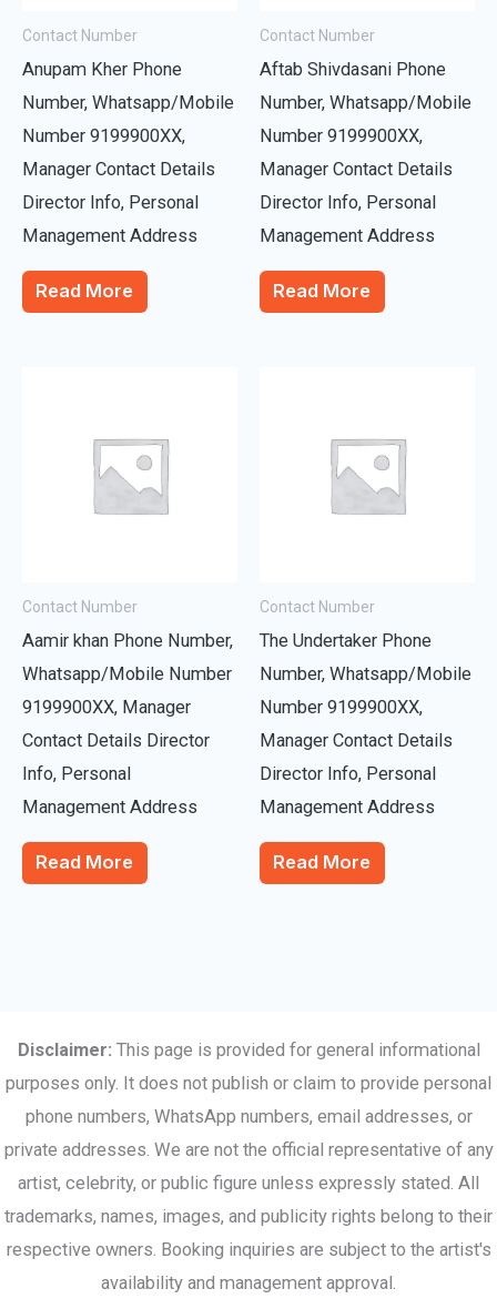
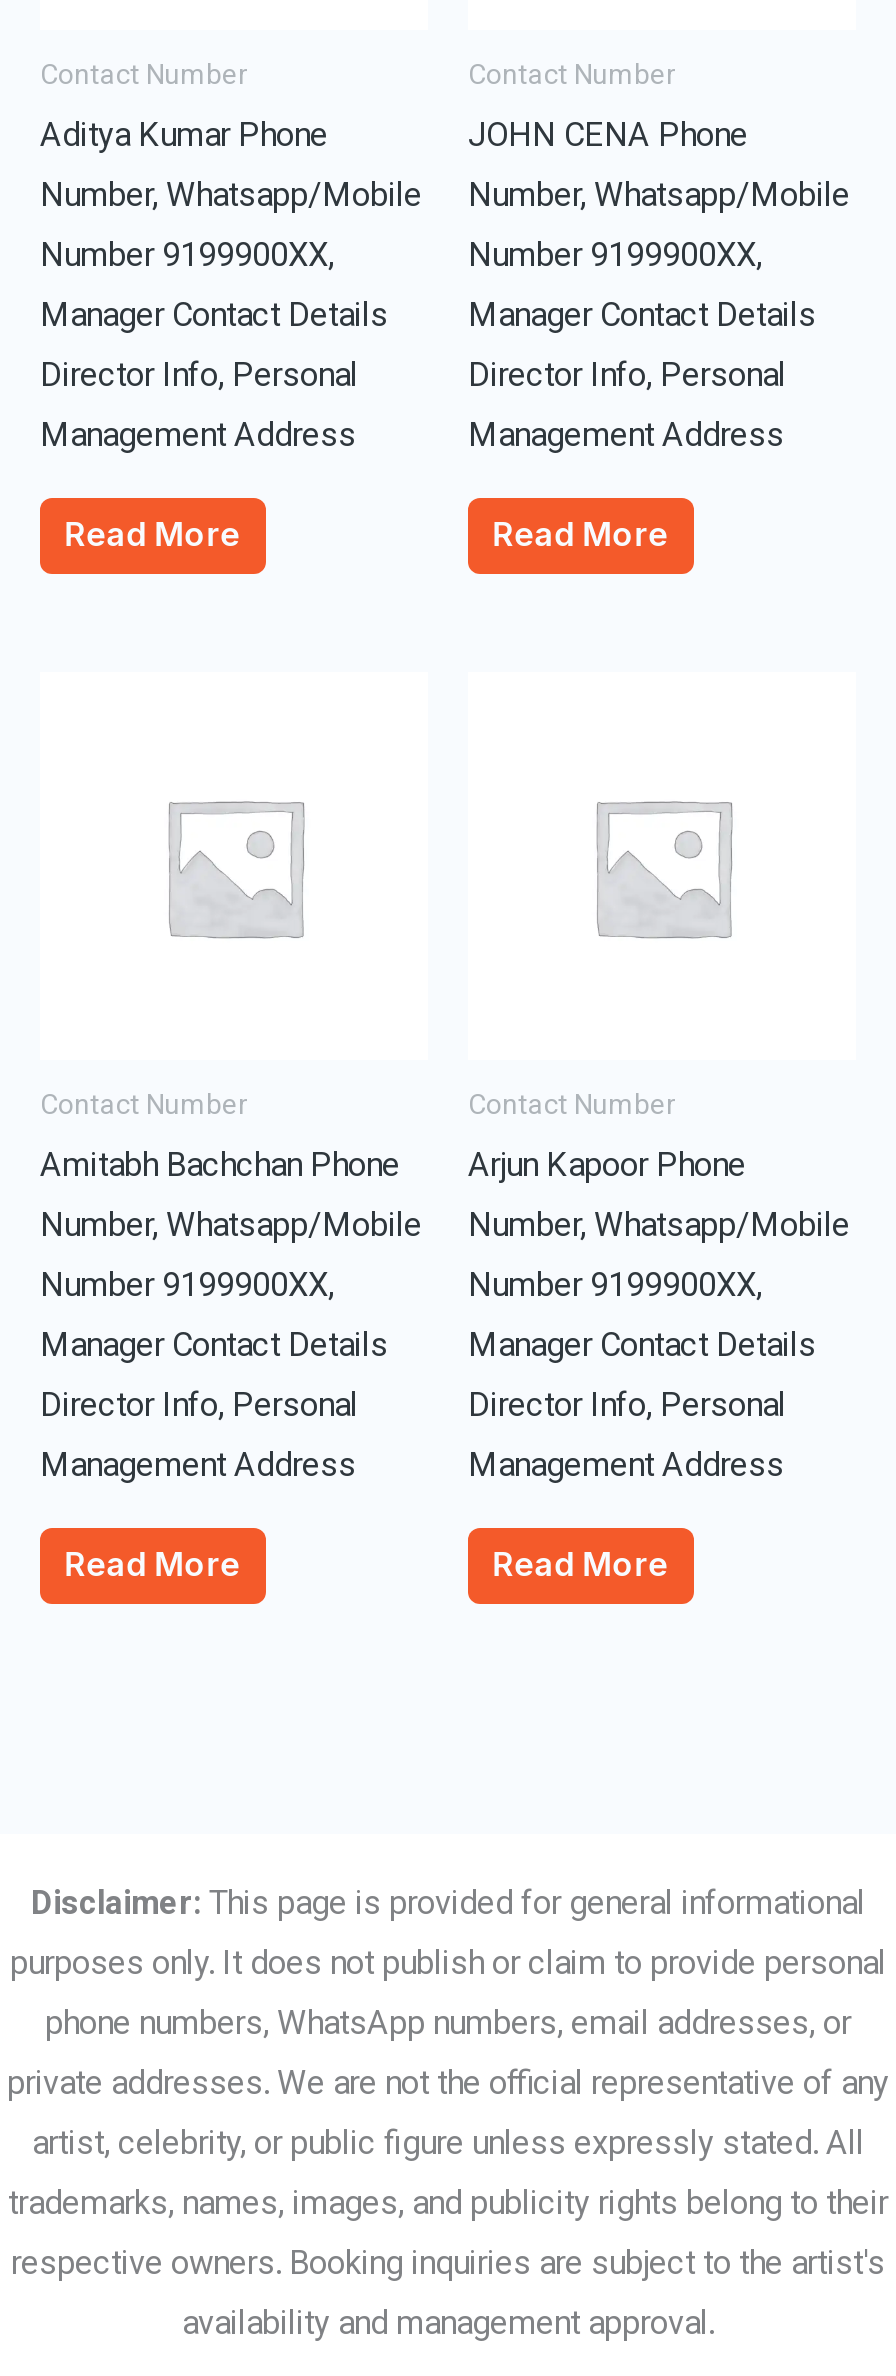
- Anupam Kher Phone
+ Aditya Kumar Phone

- Aftab Shivdasani Phone
+ JOHN CENA Phone

- Aamir khan Phone Number,
+ Amitabh Bachchan Phone

- The Undertaker Phone
+ Arjun Kapoor Phone

- Whatsapp/Mobile Number
+ Number, Whatsapp/Mobile

- 9199900XX, Manager
+ Number 9199900XX,

- Contact Details Director
+ Manager Contact Details

- Info, Personal
+ Director Info, Personal
